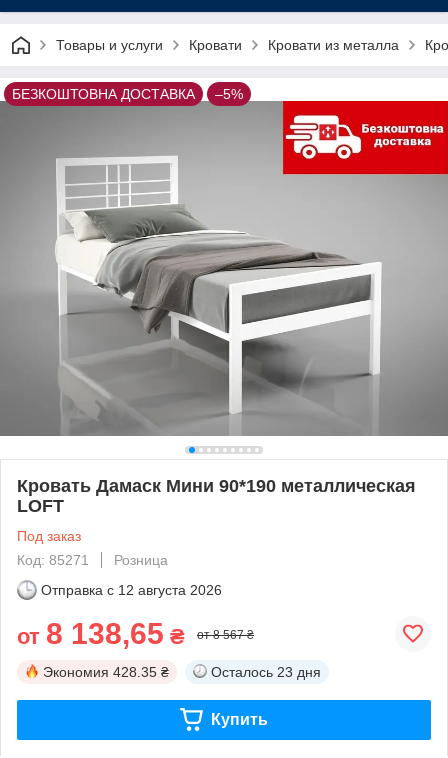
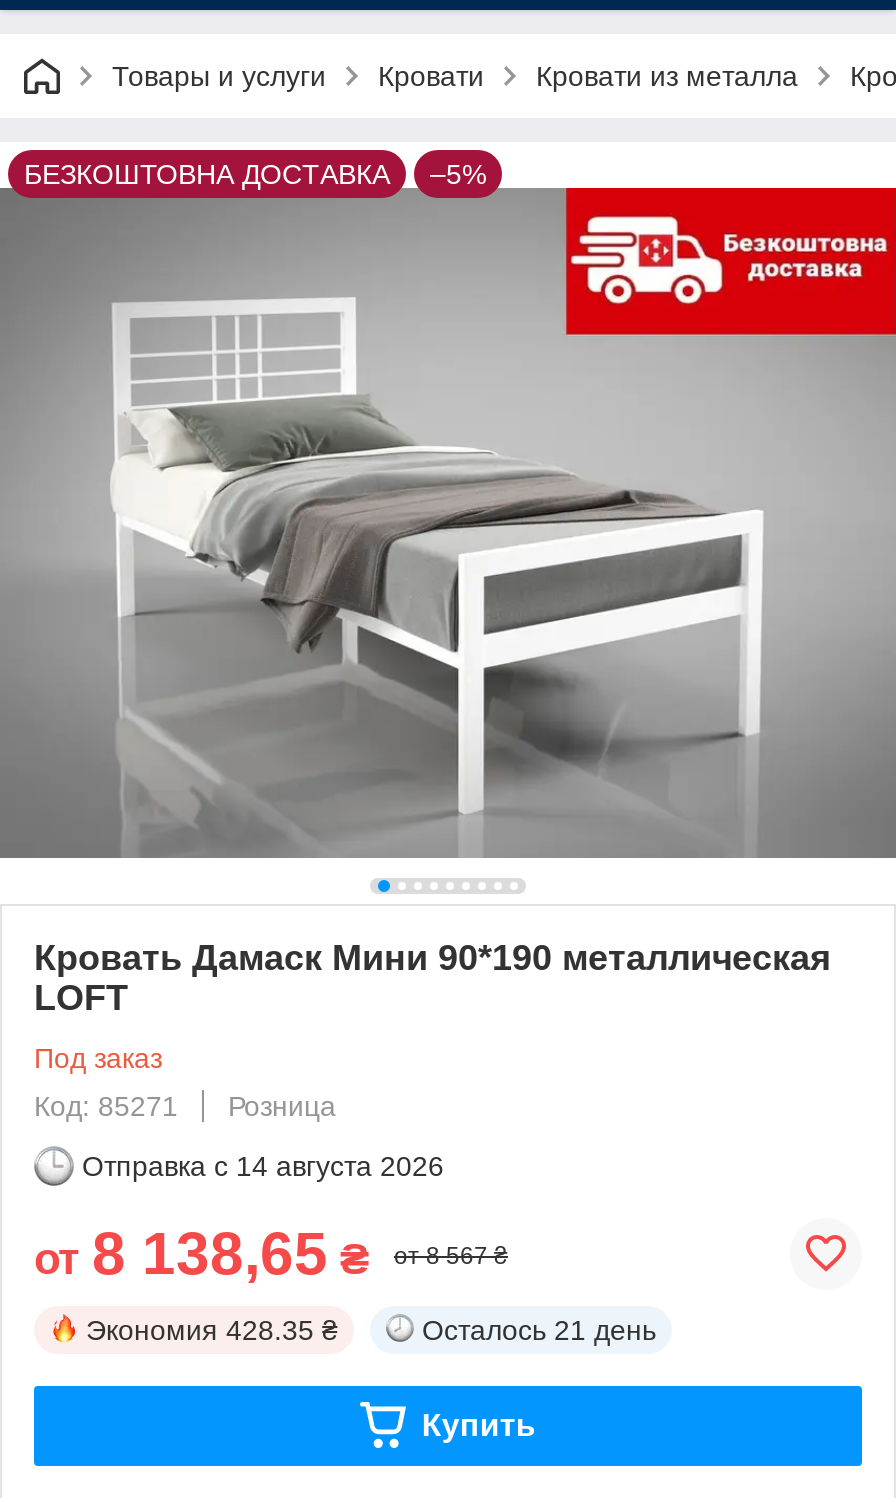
- Отправка с 12 августа 2026
+ Отправка с 14 августа 2026

- Осталось 23 дня
+ Осталось 21 день
